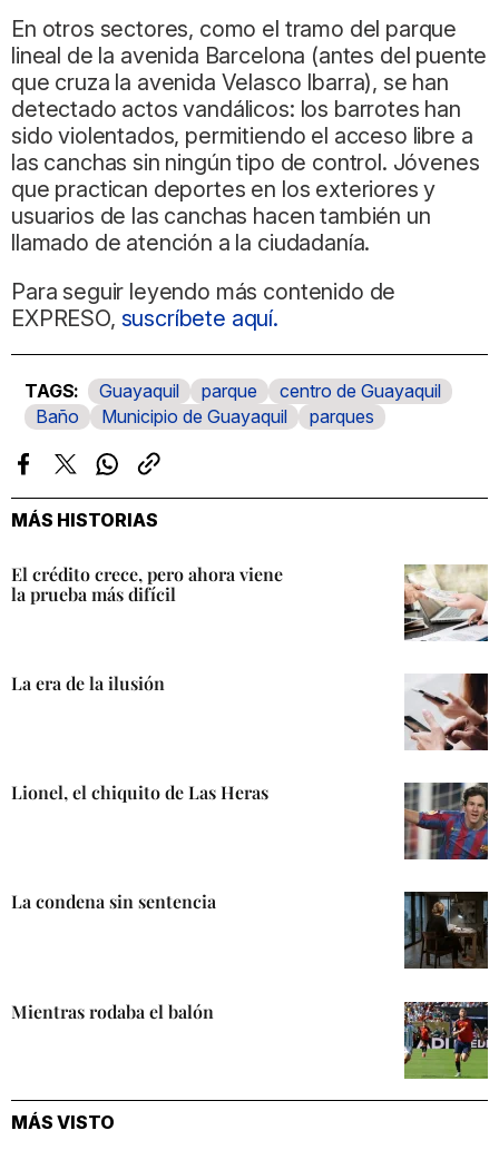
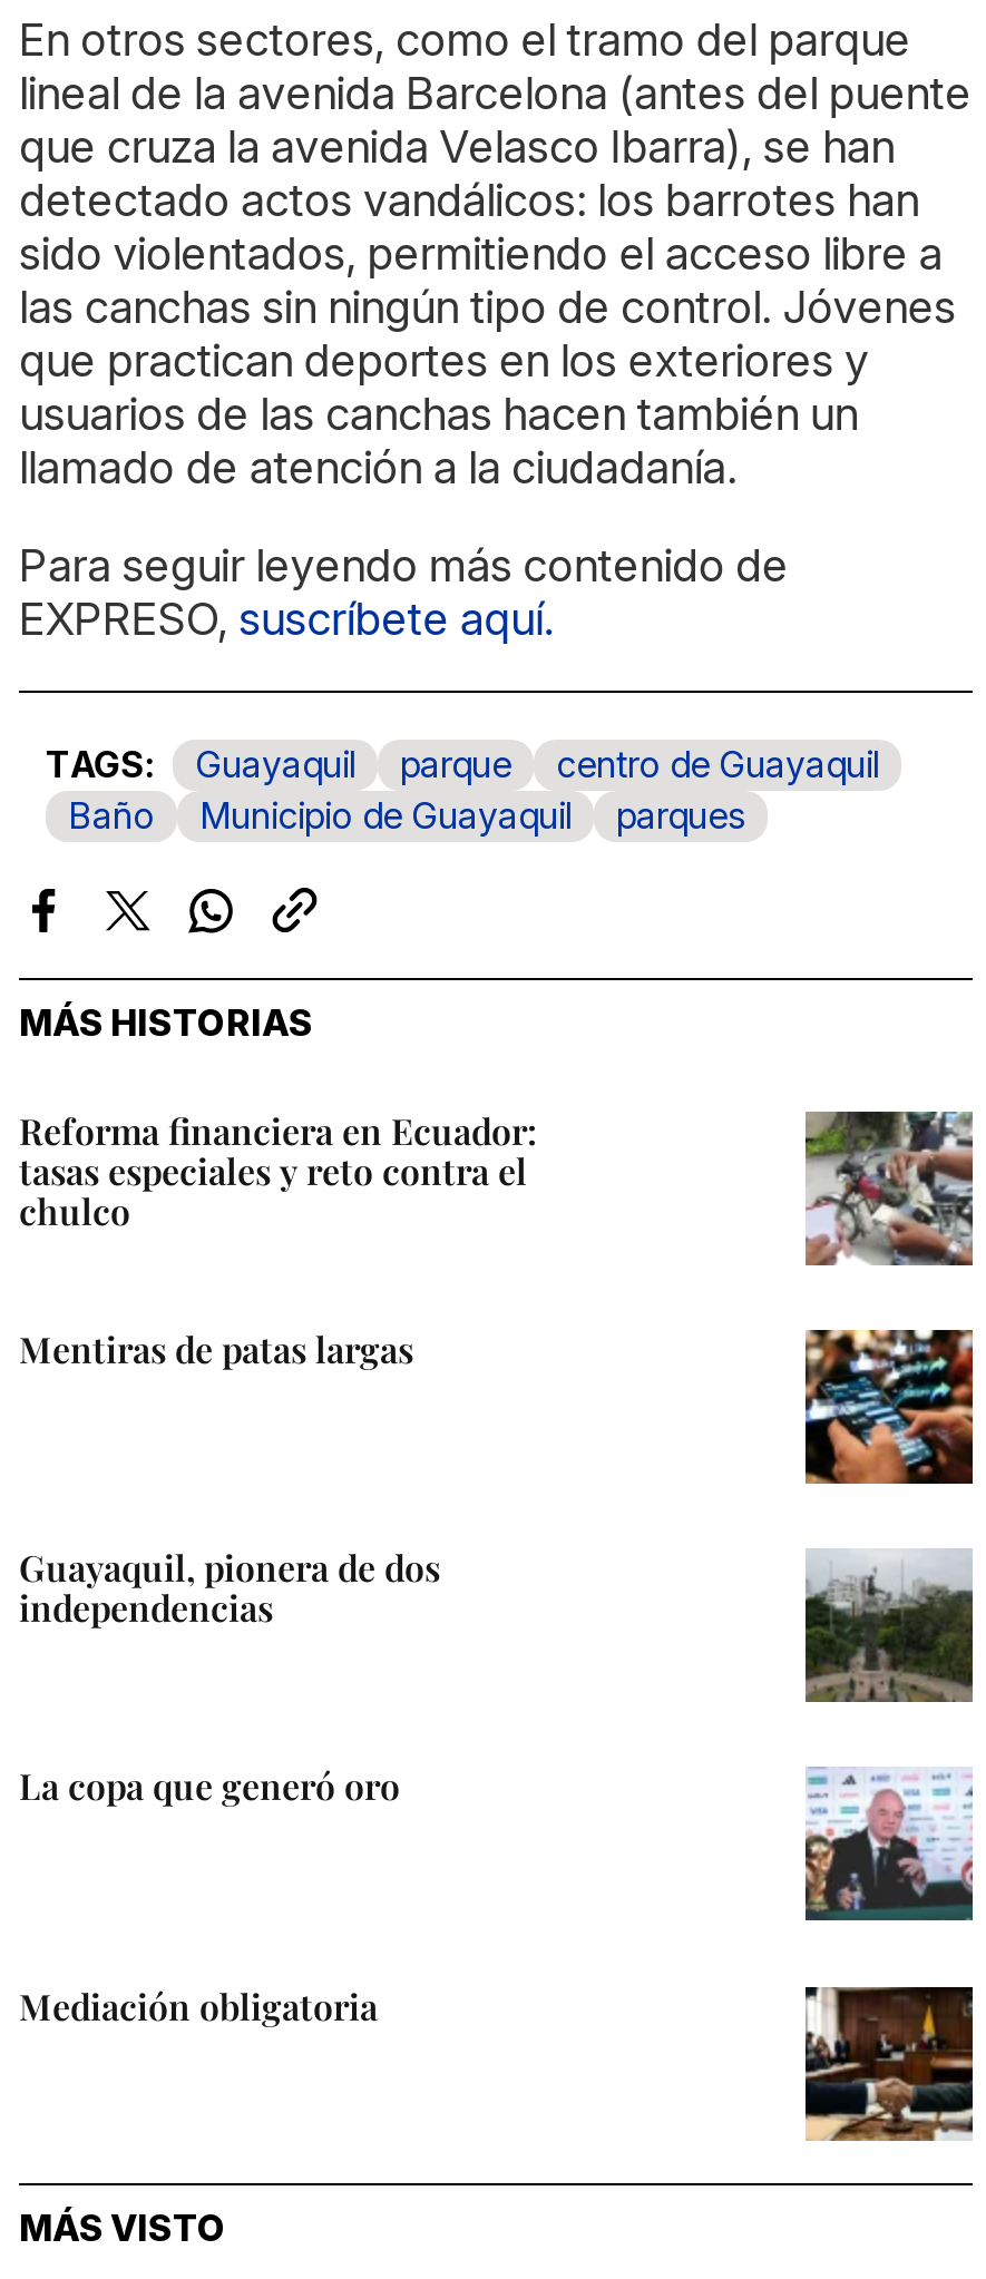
- El crédito crece, pero ahora viene
- la prueba más difícil
+ Reforma financiera en Ecuador:
+ tasas especiales y reto contra el
+ chulco

- [image]
+ [image]

- La era de la ilusión
+ Mentiras de patas largas

- [image]
+ [image]

- Lionel, el chiquito de Las Heras
+ Guayaquil, pionera de dos
+ independencias

- [image]
+ [image]

- La condena sin sentencia
+ La copa que generó oro

- [image]
+ [image]

- Mientras rodaba el balón
+ Mediación obligatoria

- [image]
+ [image]
